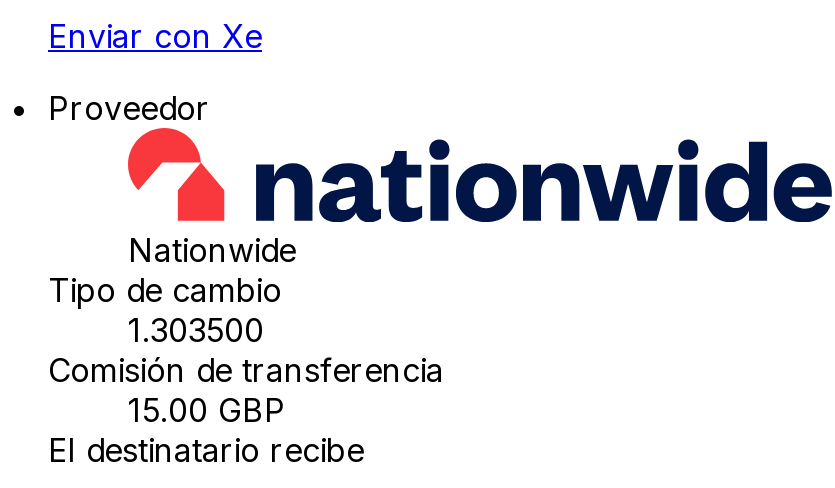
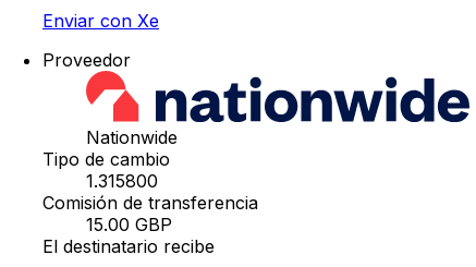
- 1.303500
+ 1.315800
